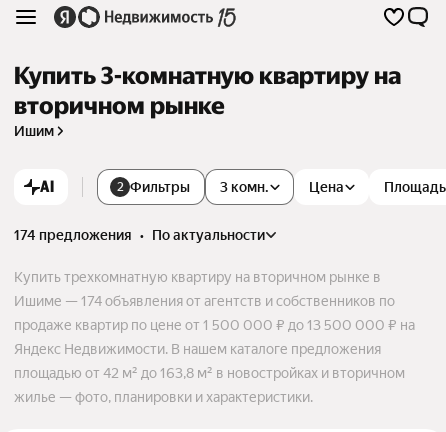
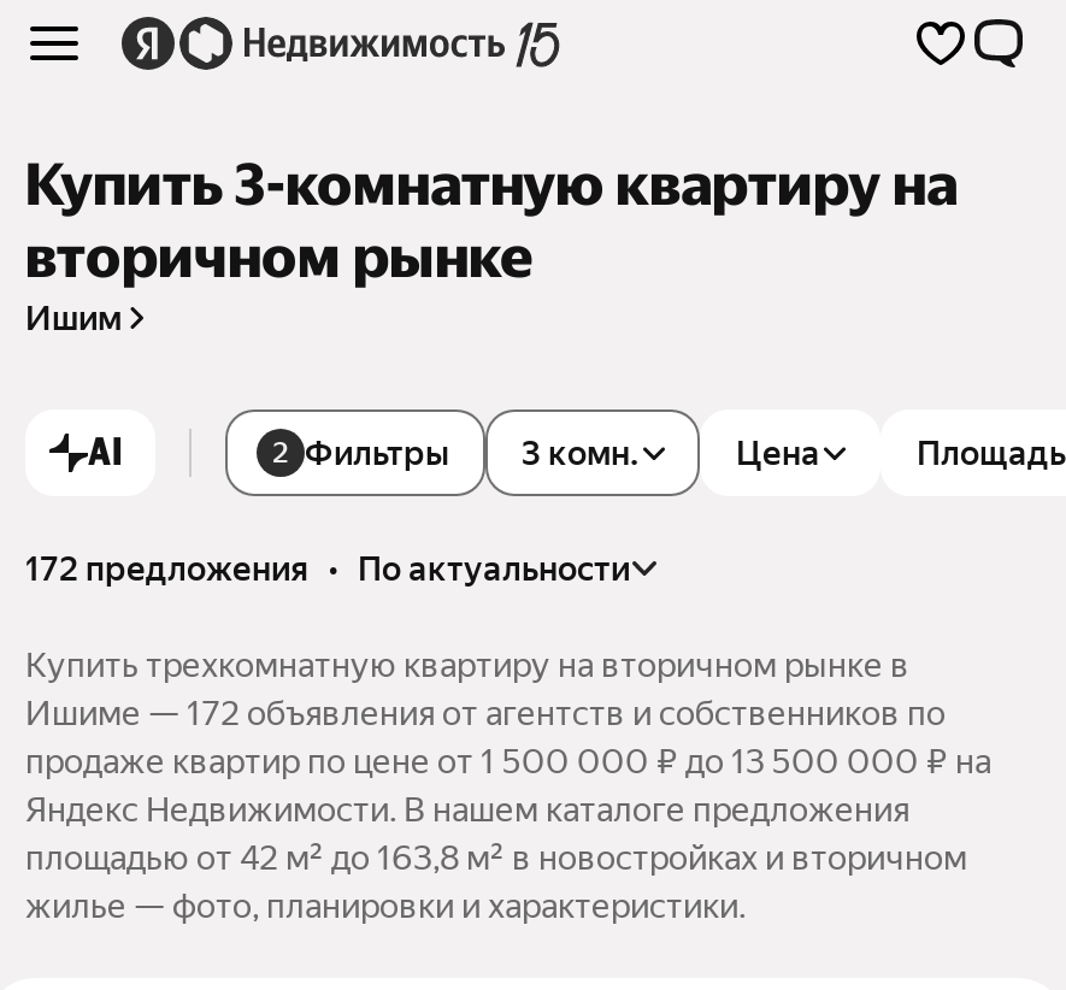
- 174 предложения • по актуальности
+ 172 предложения • по актуальности

- Ишиме — 174 объявления от агентств и собственников по
+ Ишиме — 172 объявления от агентств и собственников по
